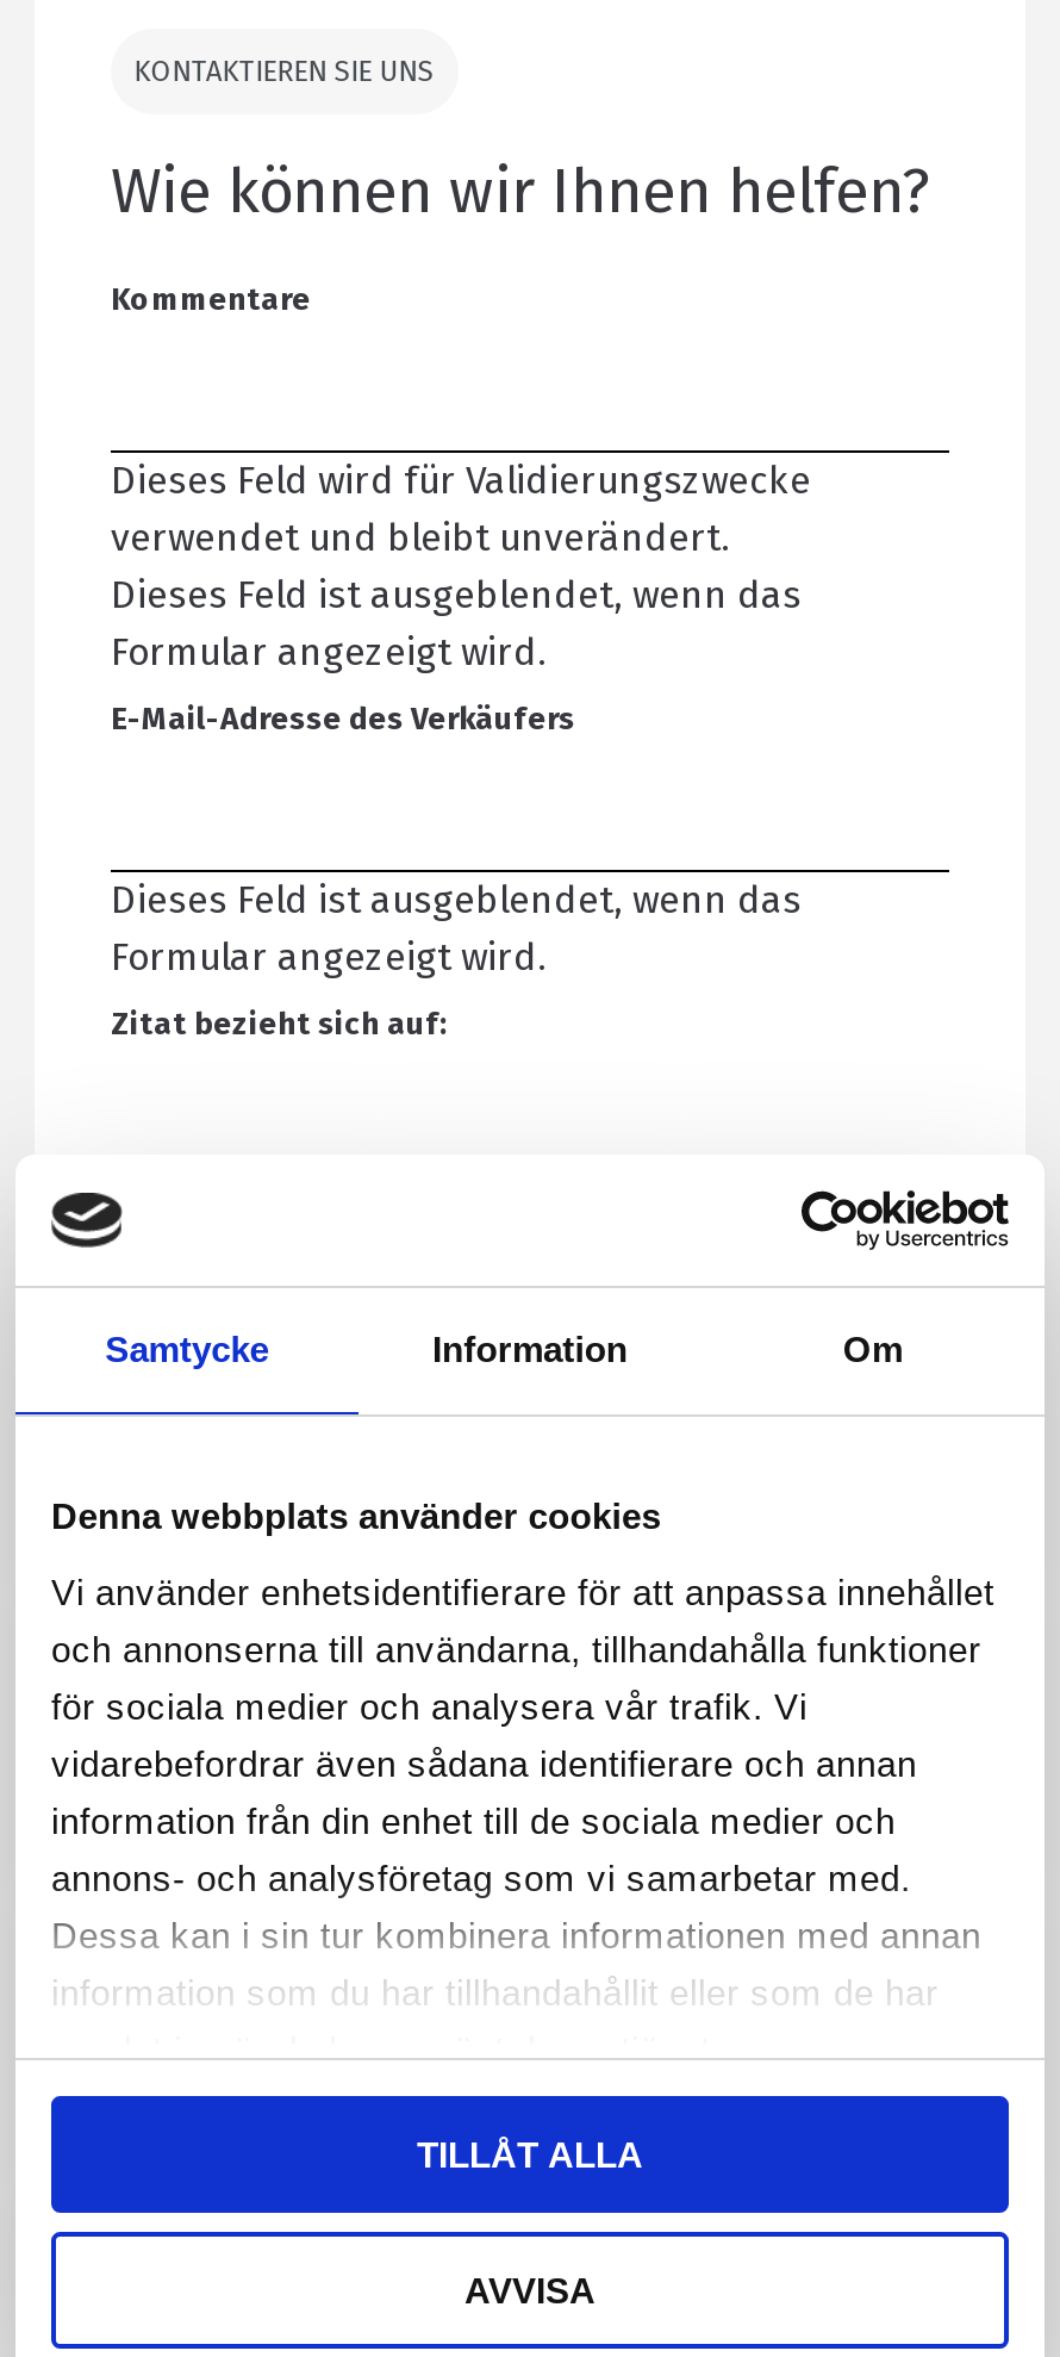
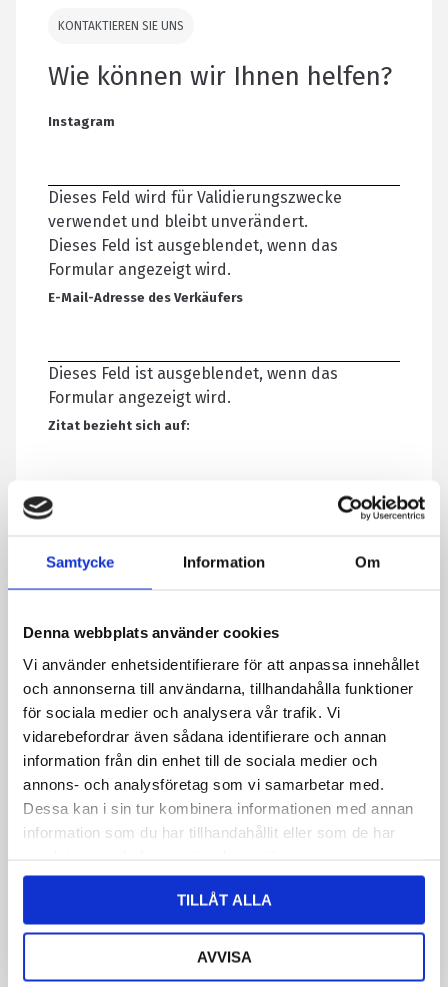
- Kommentare
+ Instagram
